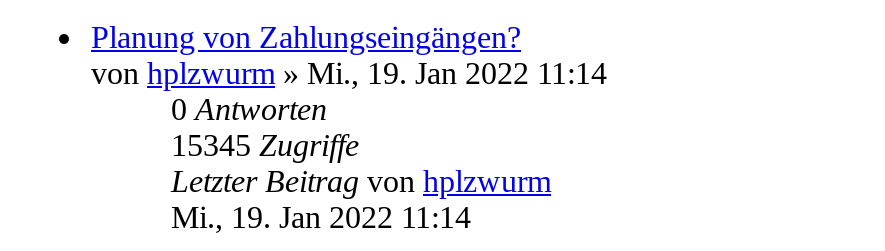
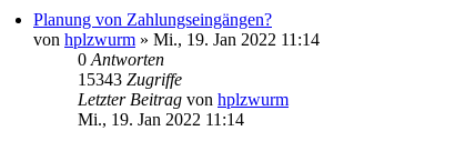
- 15345 Zugriffe
+ 15343 Zugriffe
